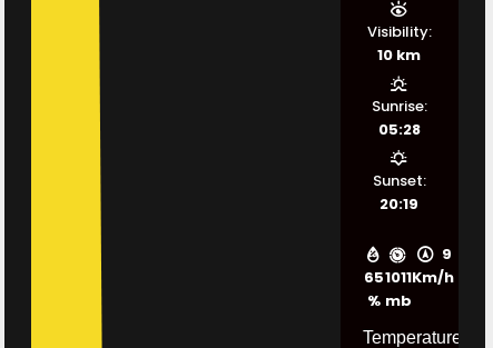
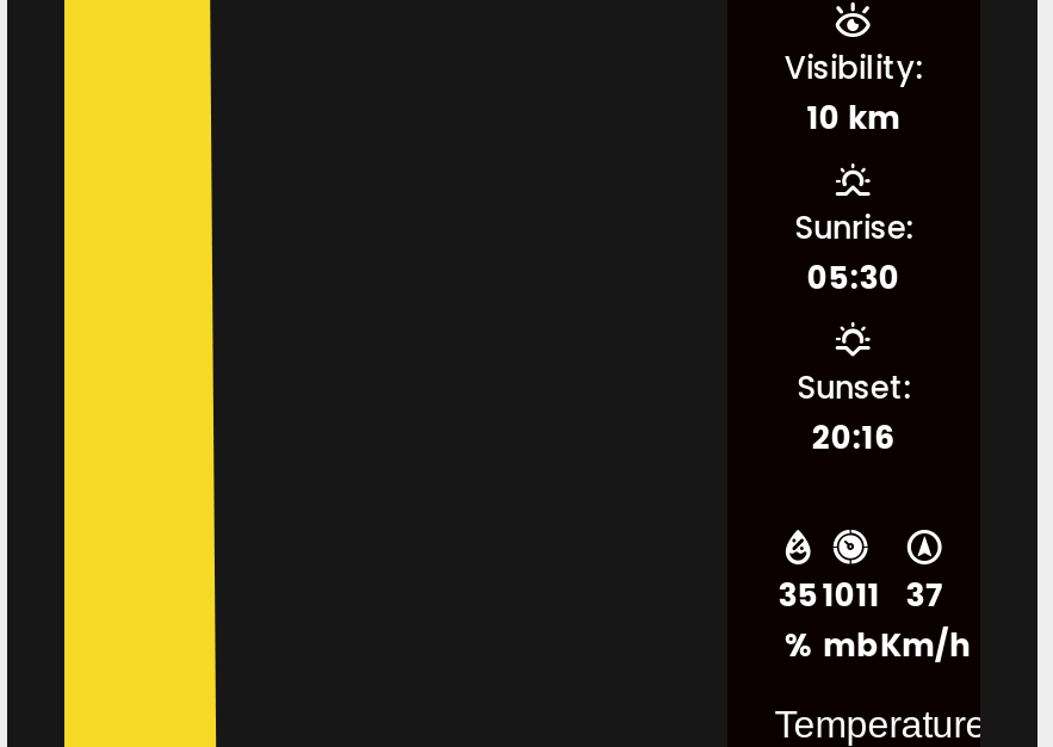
- 05:28
+ 05:30

- 20:19
+ 20:16

- 9
+ 37

- 65
+ 35

moved down: Km/h
